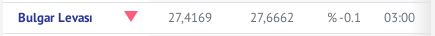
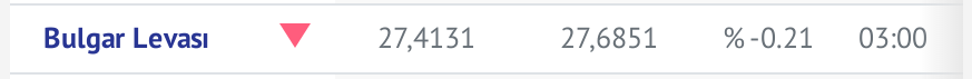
- 27,4169
+ 27,4131

- 27,6662
+ 27,6851

- % -0.1
+ % -0.21
